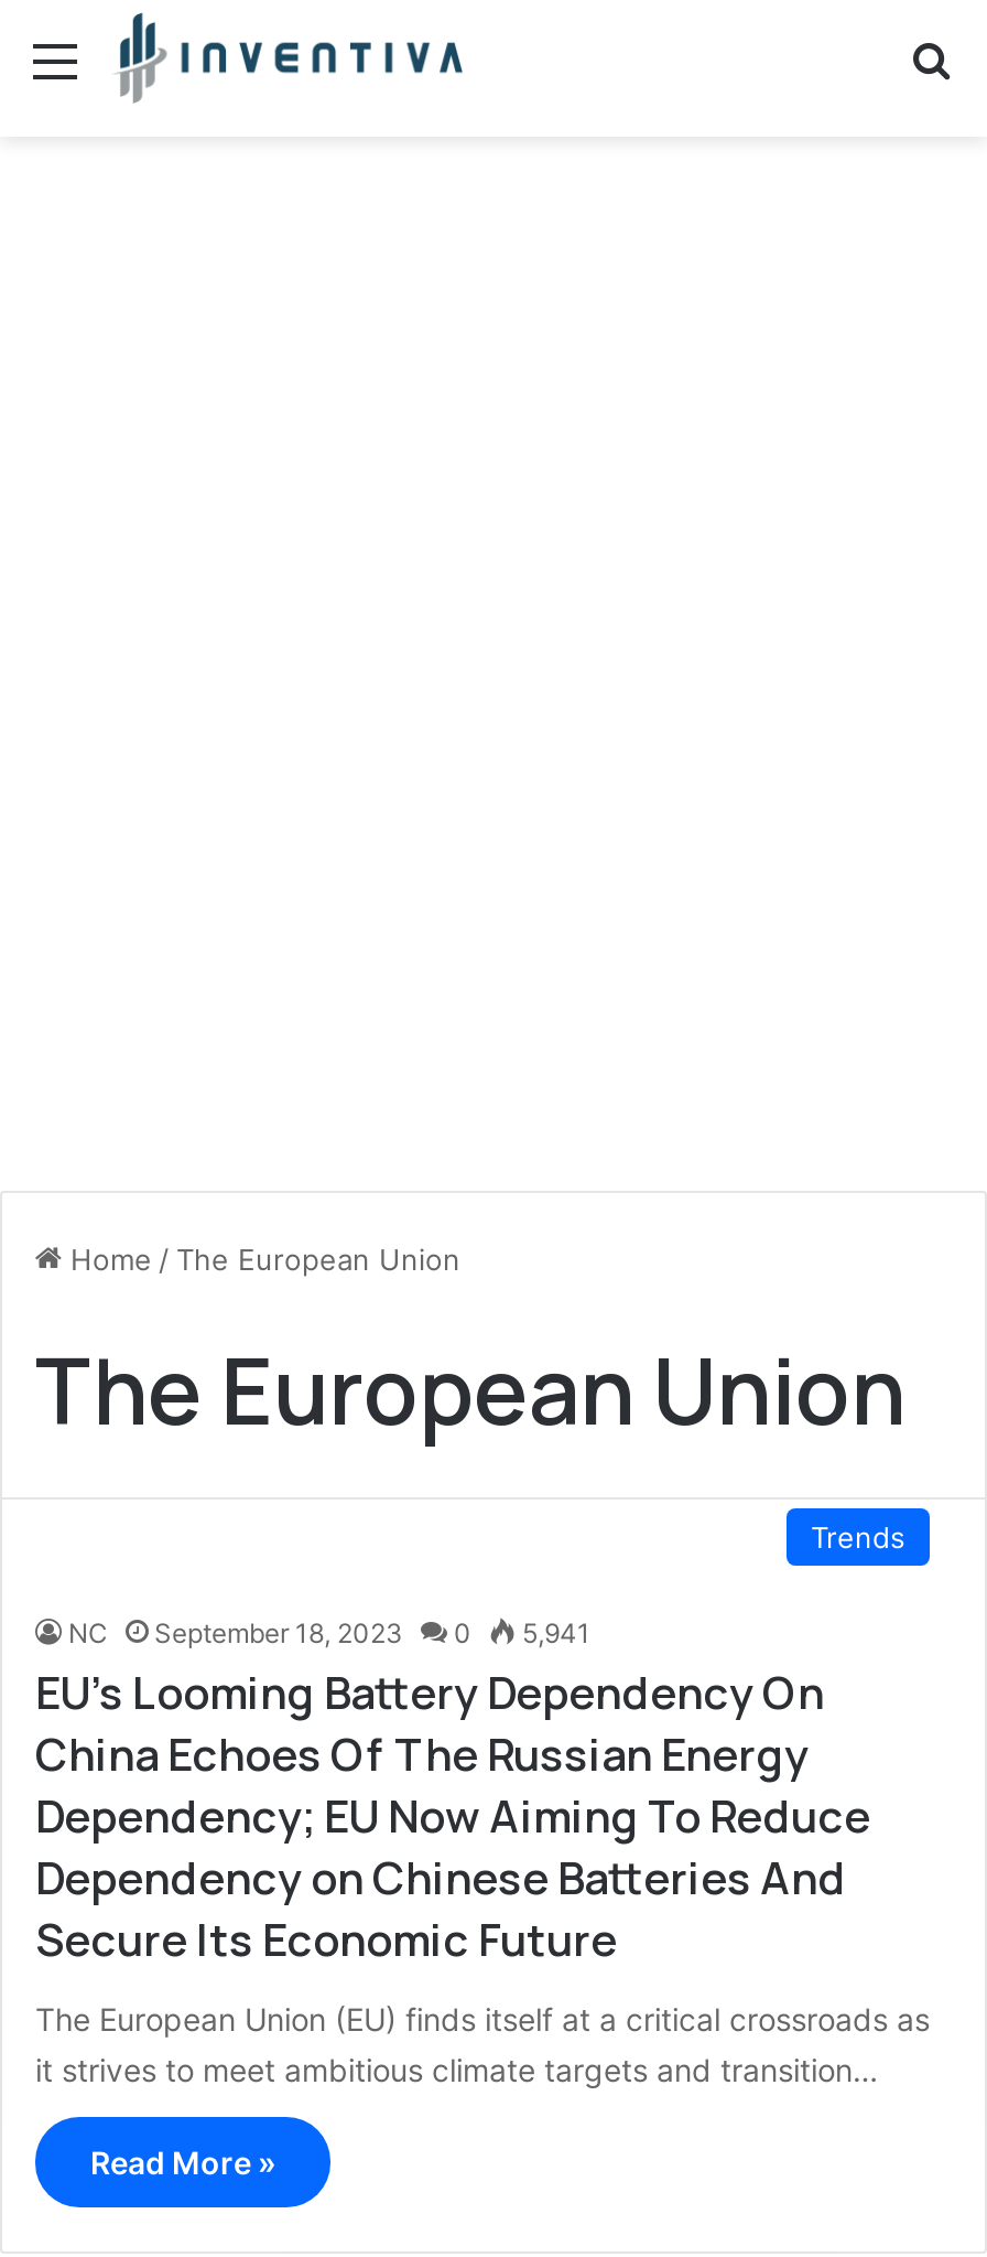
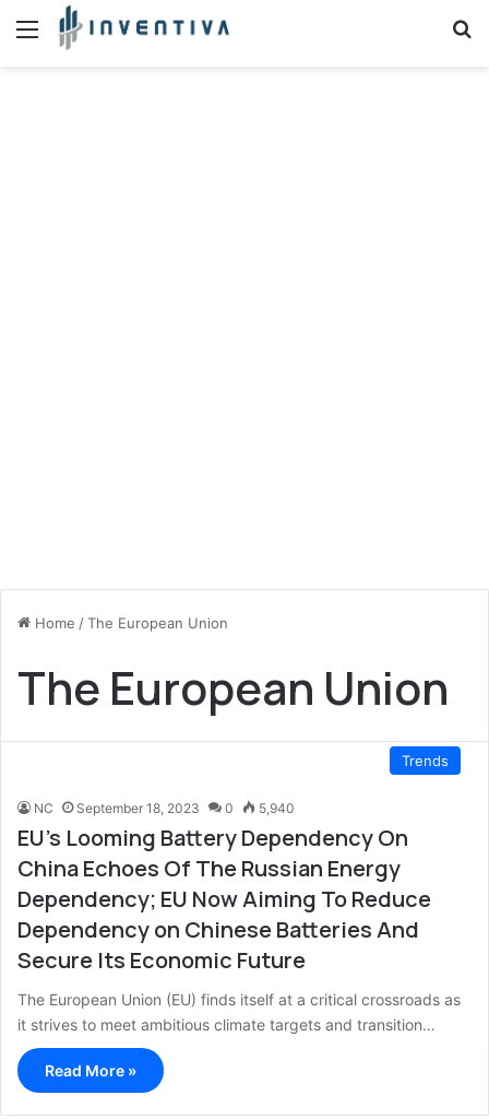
- NC September 18, 2023 0 5,941
+ NC September 18, 2023 0 5,940
